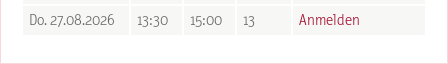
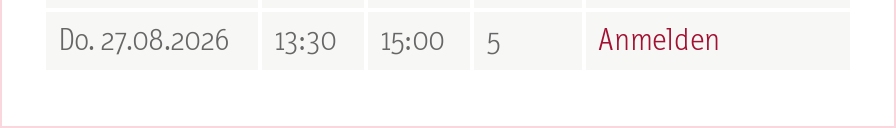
- Do. 27.08.2026 13:30 15:00 13
+ Do. 27.08.2026 13:30 15:00 5
